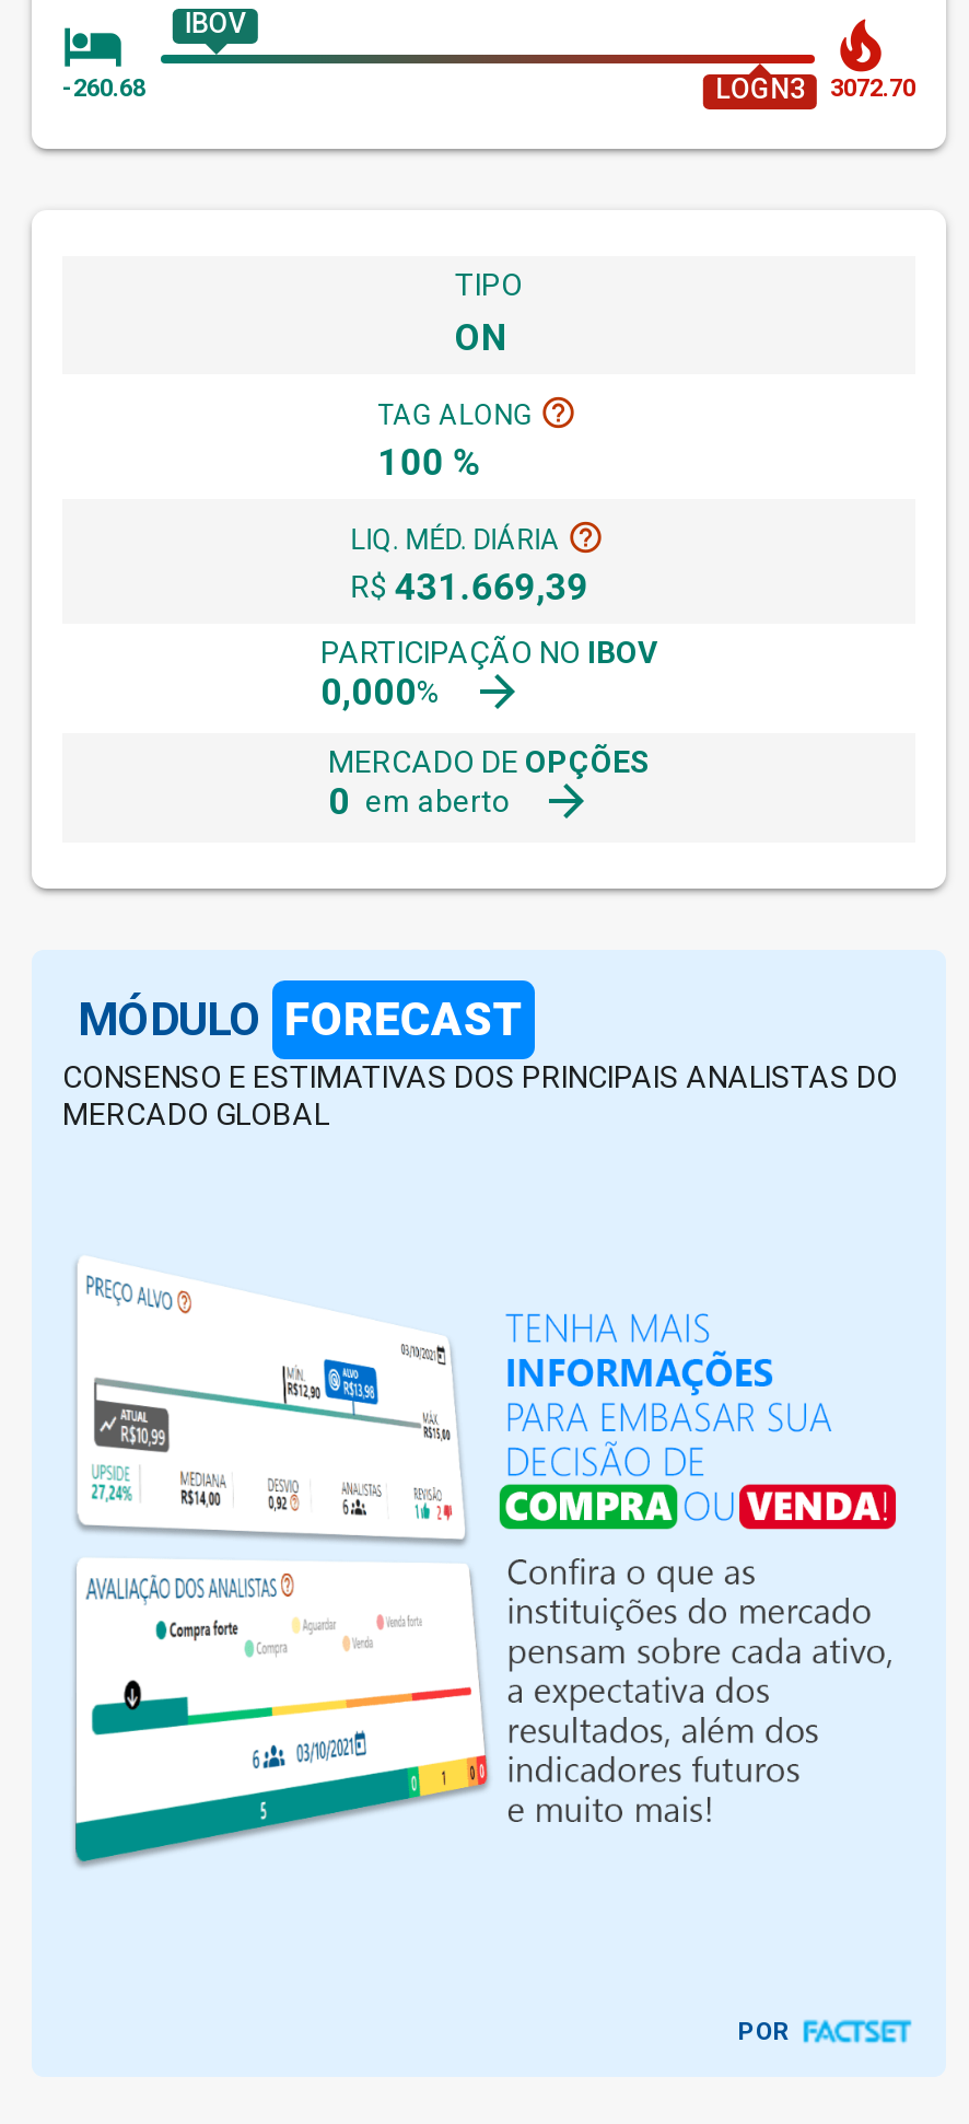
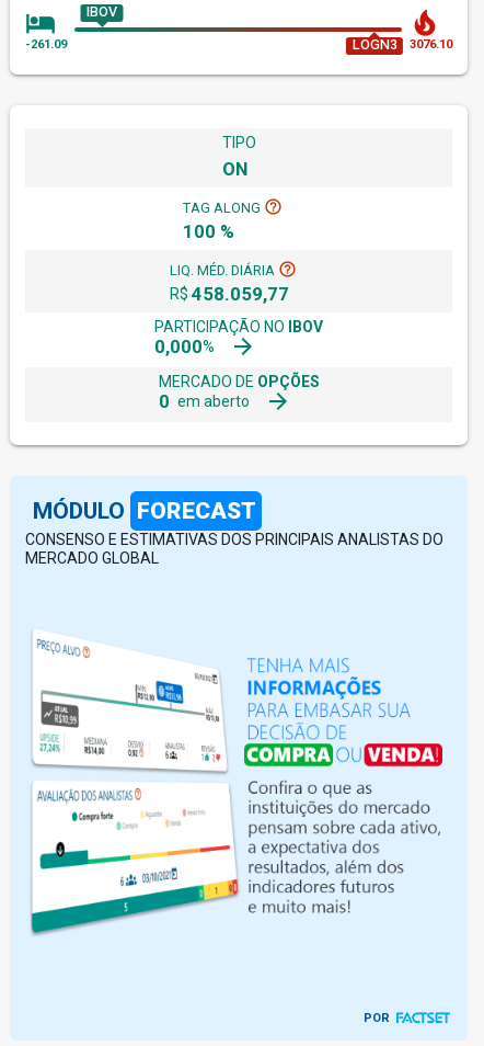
- -260.68
+ -261.09

- LOGN3 3072.70
+ LOGN3 3076.10

- R$ 431.669,39
+ R$ 458.059,77
